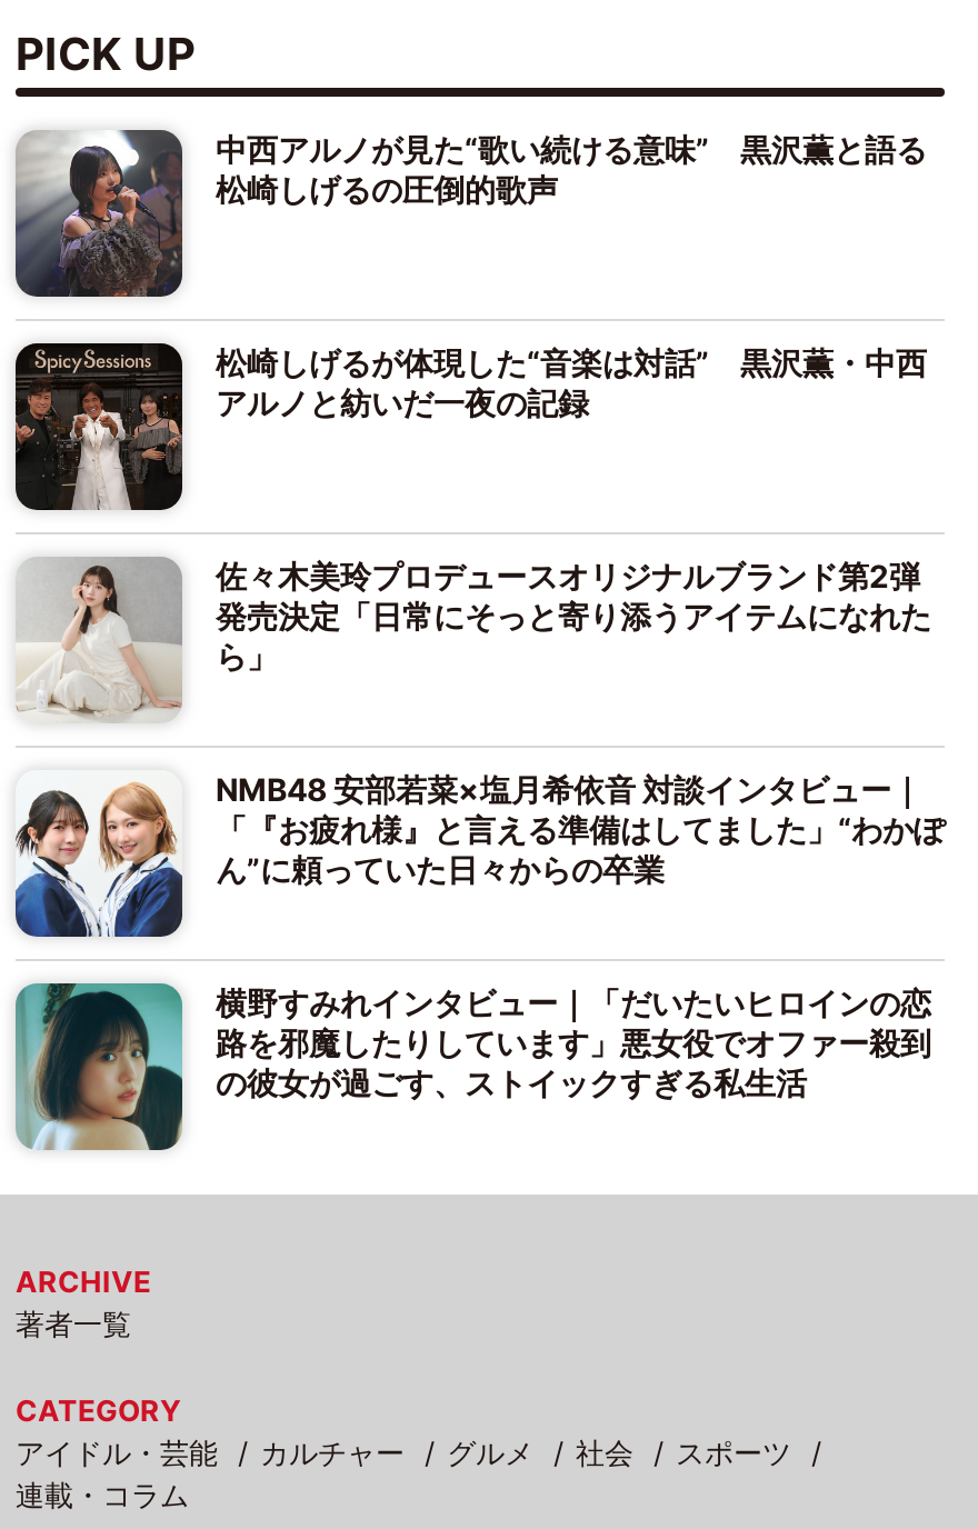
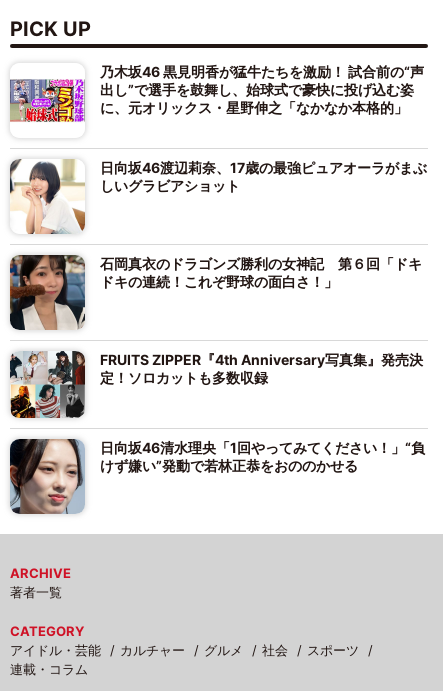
- [image]
- 中西アルノが見た“歌い続ける意味” 黒沢薫と語る
- 松崎しげるの圧倒的歌声
+ [image]
+ 乃木坂46 黒見明香が猛牛たちを激励！ 試合前の“声
+ 出し”で選手を鼓舞し、始球式で豪快に投げ込む姿
+ に、元オリックス・星野伸之「なかなか本格的」

- [image]
- 松崎しげるが体現した“音楽は対話” 黒沢薫・中西
- アルノと紡いだ一夜の記録
+ [image]
+ 日向坂46渡辺莉奈、17歳の最強ピュアオーラがまぶ
+ しいグラビアショット

- [image]
- 佐々木美玲プロデュースオリジナルブランド第2弾
- 発売決定「日常にそっと寄り添うアイテムになれた
- ら」
+ [image]
+ 石岡真衣のドラゴンズ勝利の女神記 第６回「ドキ
+ ドキの連続！これぞ野球の面白さ！」

- [image]
- NMB48 安部若菜×塩月希依音 対談インタビュー｜
- 「『お疲れ様』と言える準備はしてました」“わかぽ
- ん”に頼っていた日々からの卒業
+ [image]
+ FRUITS ZIPPER『4th Anniversary写真集』発売決
+ 定！ソロカットも多数収録

- [image]
- 横野すみれインタビュー｜「だいたいヒロインの恋
- 路を邪魔したりしています」悪女役でオファー殺到
- の彼女が過ごす、ストイックすぎる私生活
+ [image]
+ 日向坂46清水理央「1回やってみてください！」“負
+ けず嫌い”発動で若林正恭をおののかせる
